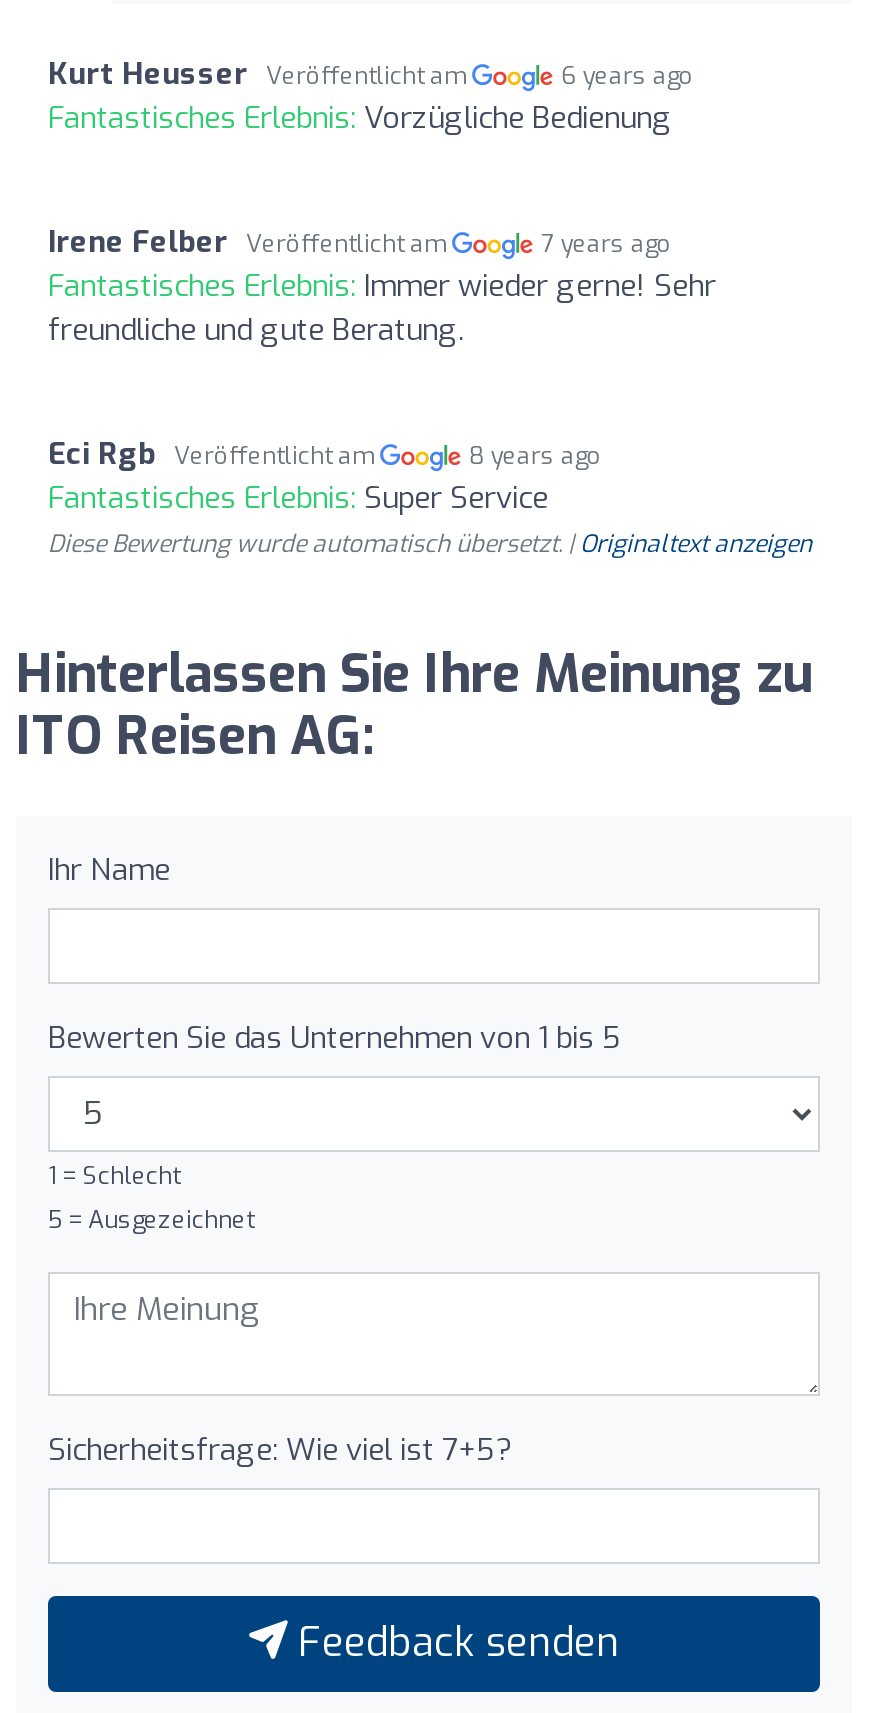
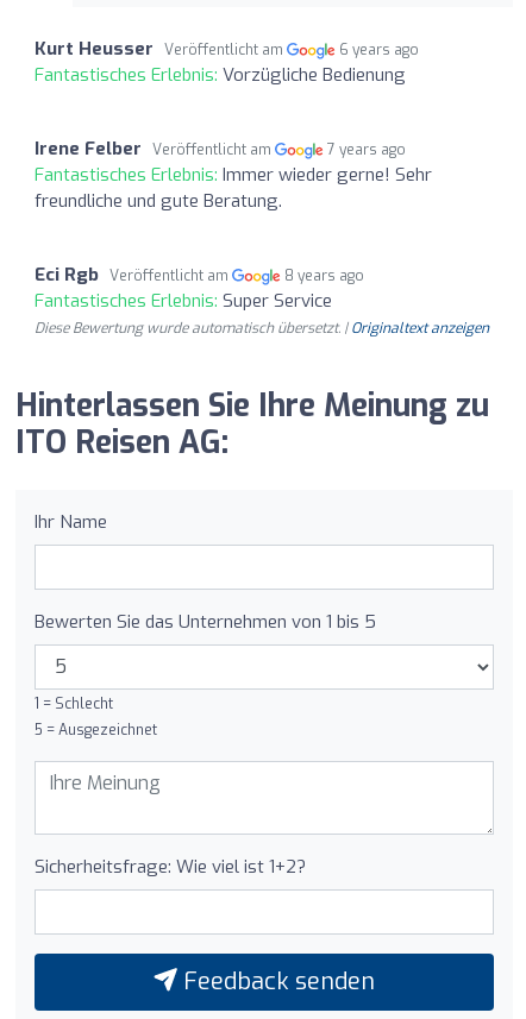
- Sicherheitsfrage: Wie viel ist 7+5?
+ Sicherheitsfrage: Wie viel ist 1+2?
